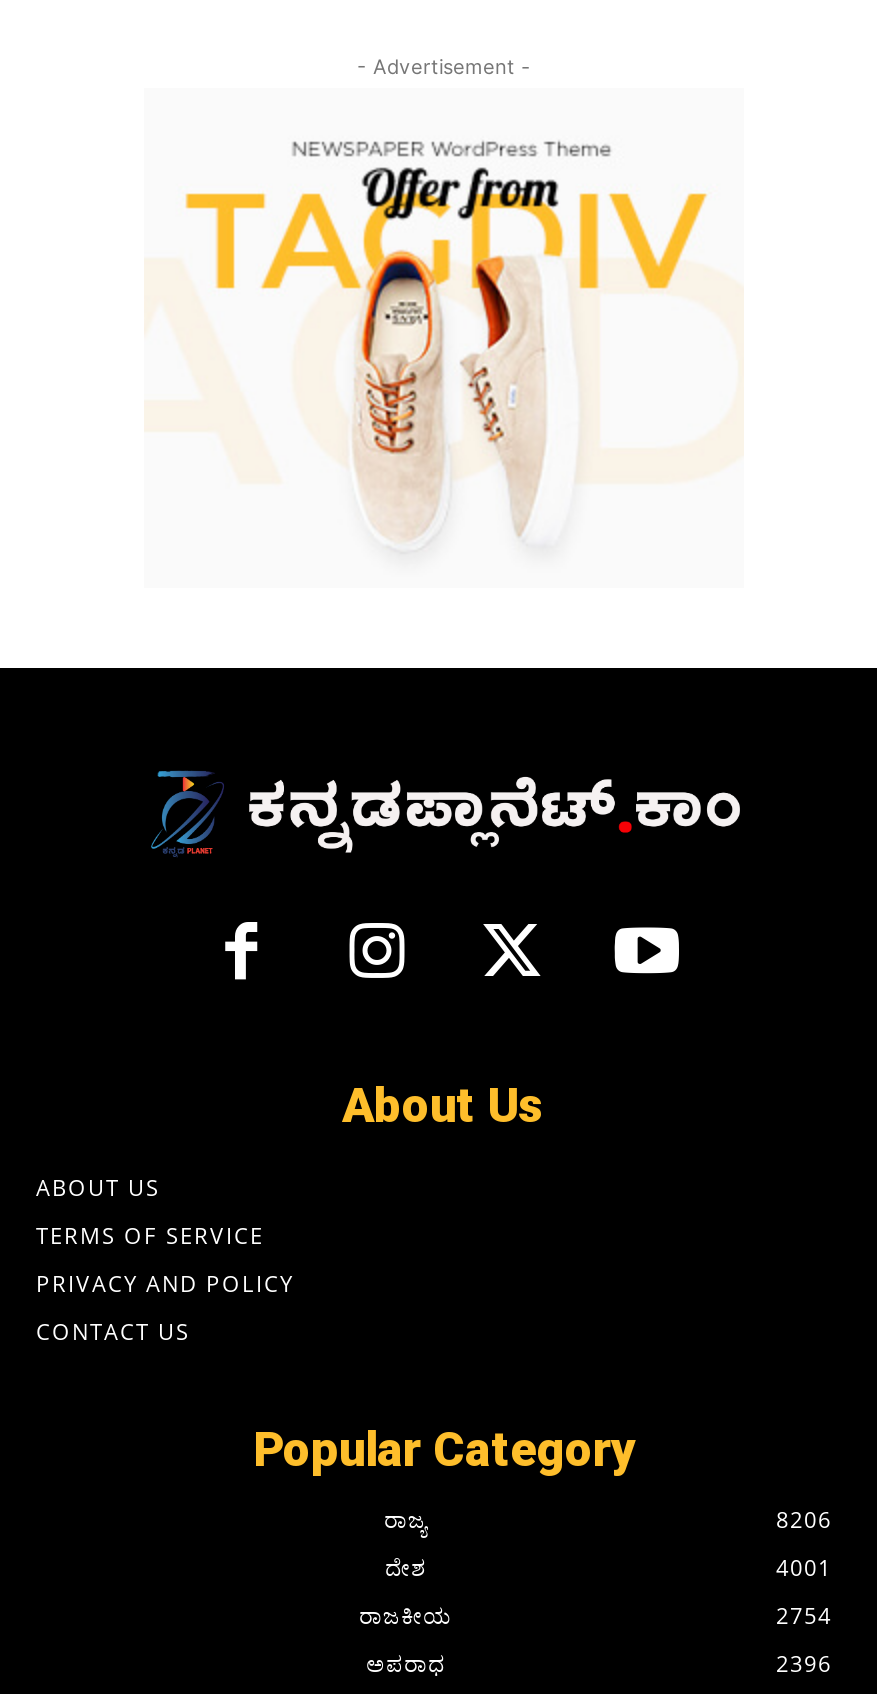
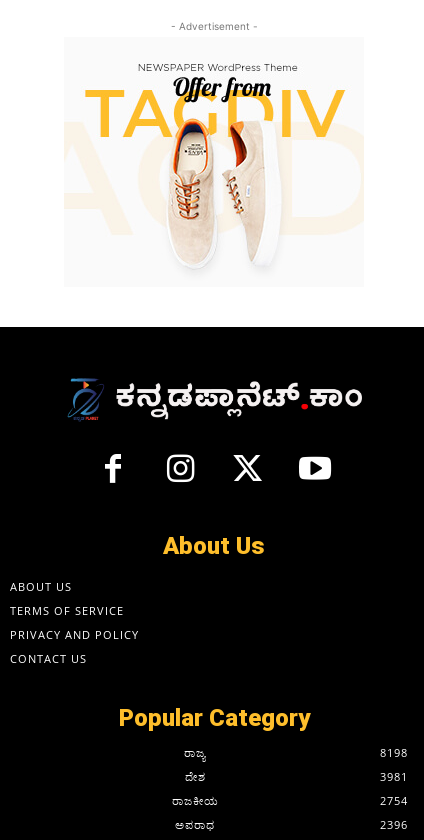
- 8206
+ 8198

- 4001
+ 3981
